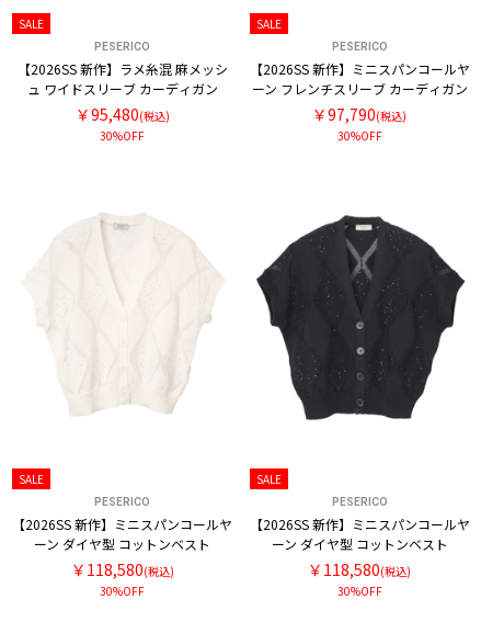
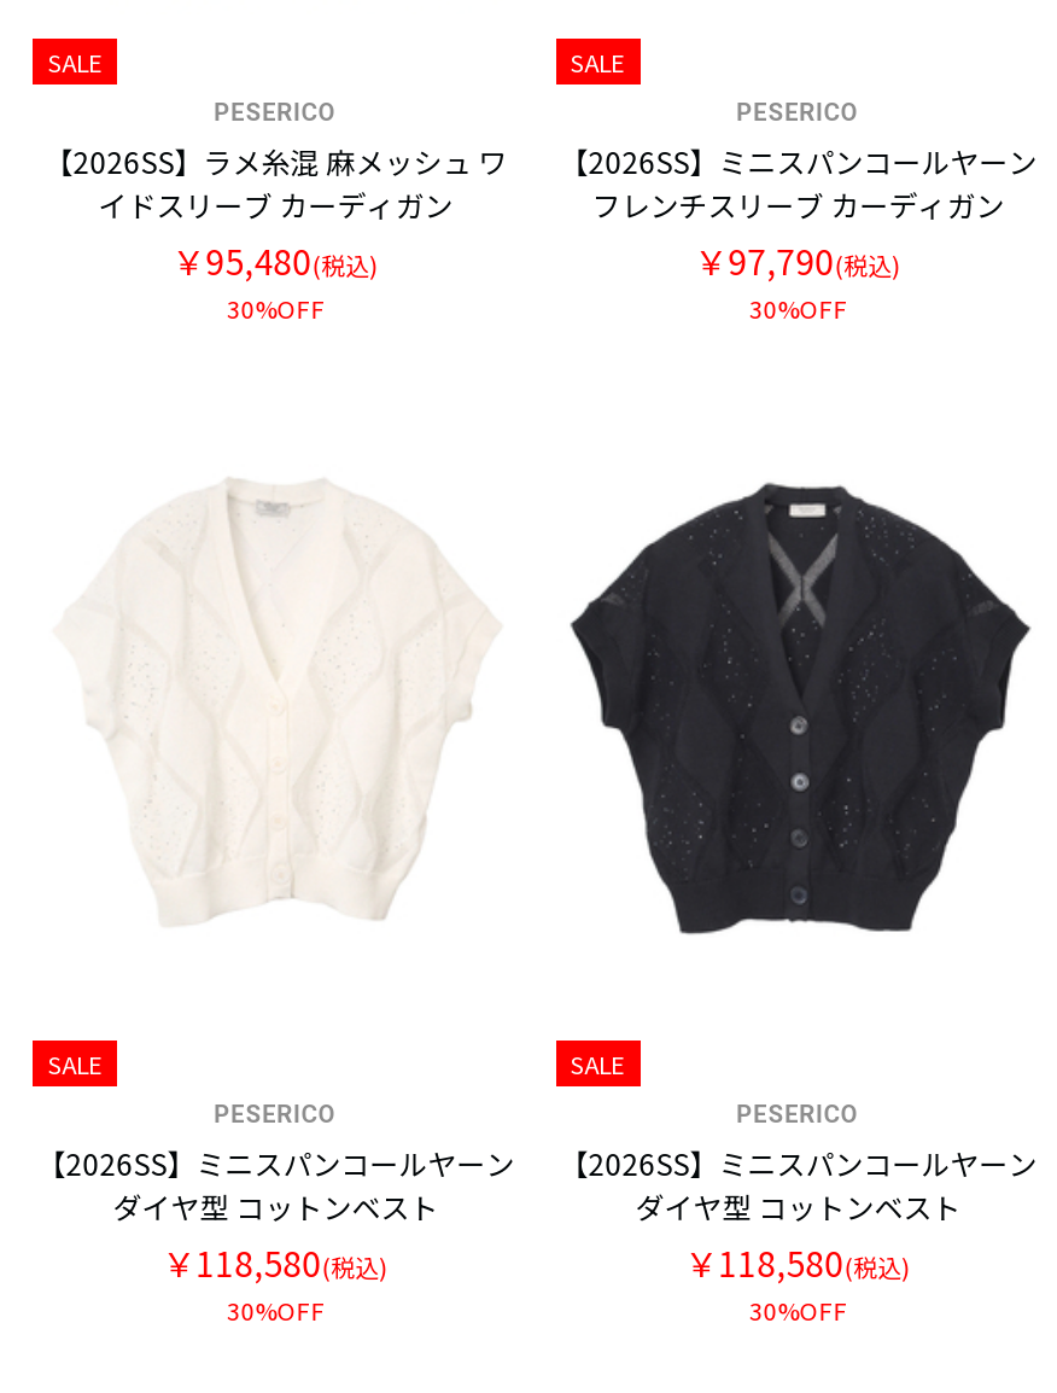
- 【2026SS 新作】ラメ糸混 麻メッシ
- ュ ワイドスリーブ カーディガン
+ 【2026SS】ラメ糸混 麻メッシュ ワ
+ イドスリーブ カーディガン

- 【2026SS 新作】ミニスパンコールヤ
- ーン フレンチスリーブ カーディガン
+ 【2026SS】ミニスパンコールヤーン
+ フレンチスリーブ カーディガン

- 【2026SS 新作】ミニスパンコールヤ
- ーン ダイヤ型 コットンベスト
+ 【2026SS】ミニスパンコールヤーン
+ ダイヤ型 コットンベスト

- 【2026SS 新作】ミニスパンコールヤ
- ーン ダイヤ型 コットンベスト
+ 【2026SS】ミニスパンコールヤーン
+ ダイヤ型 コットンベスト
